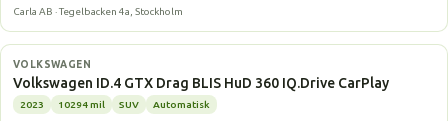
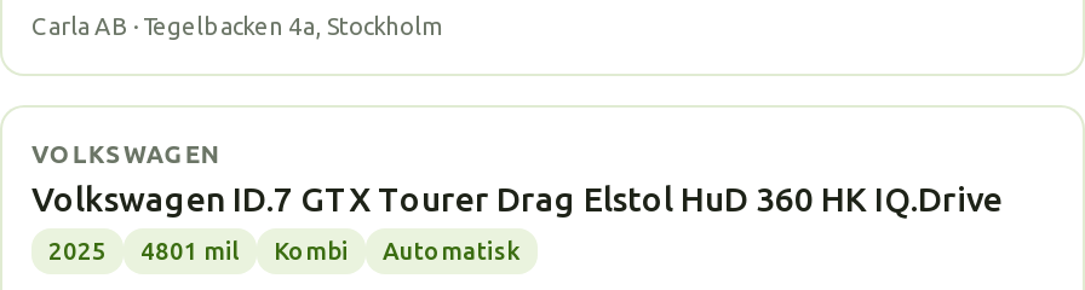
- Volkswagen ID.4 GTX Drag BLIS HuD 360 IQ.Drive CarPlay
+ Volkswagen ID.7 GTX Tourer Drag Elstol HuD 360 HK IQ.Drive

- 2023
- 10294 mil
- SUV
+ 2025
+ 4801 mil
+ Kombi
